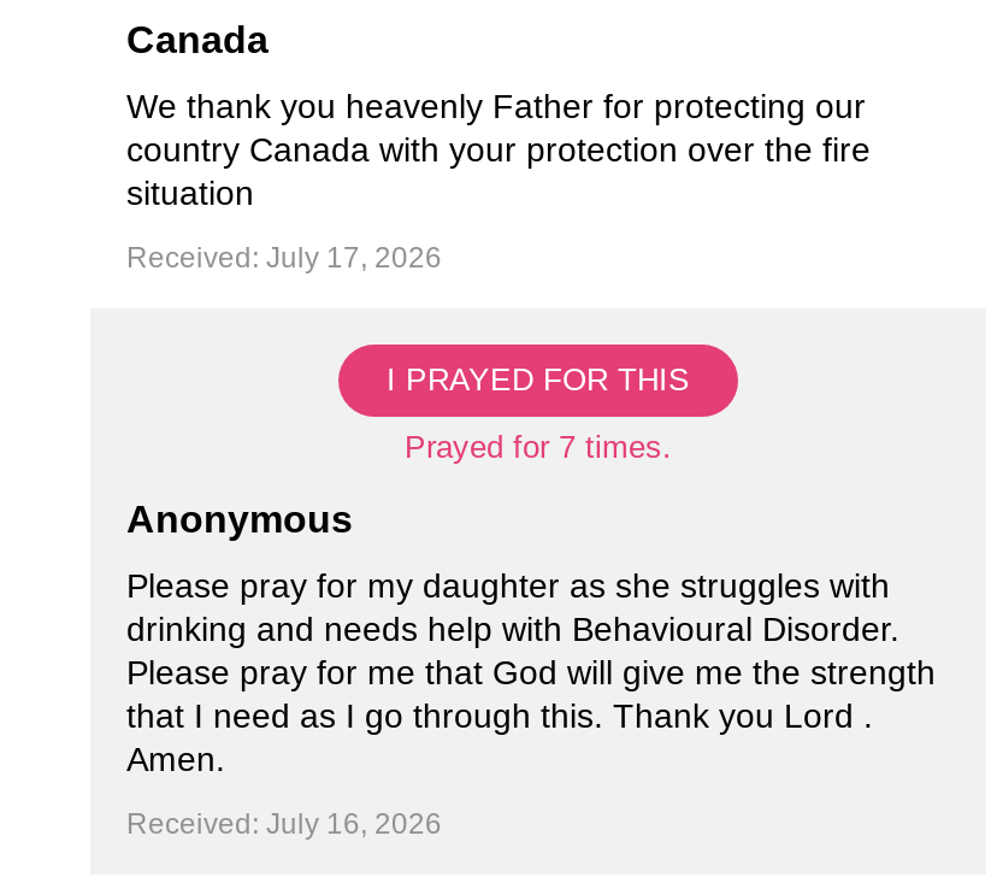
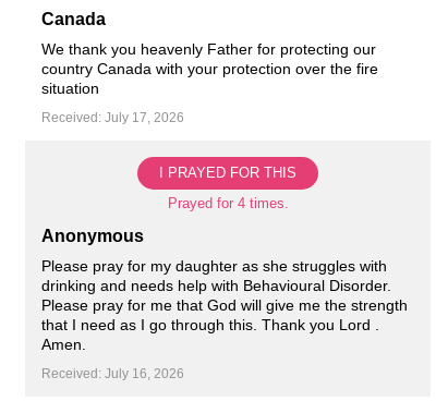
- Prayed for 7 times.
+ Prayed for 4 times.
